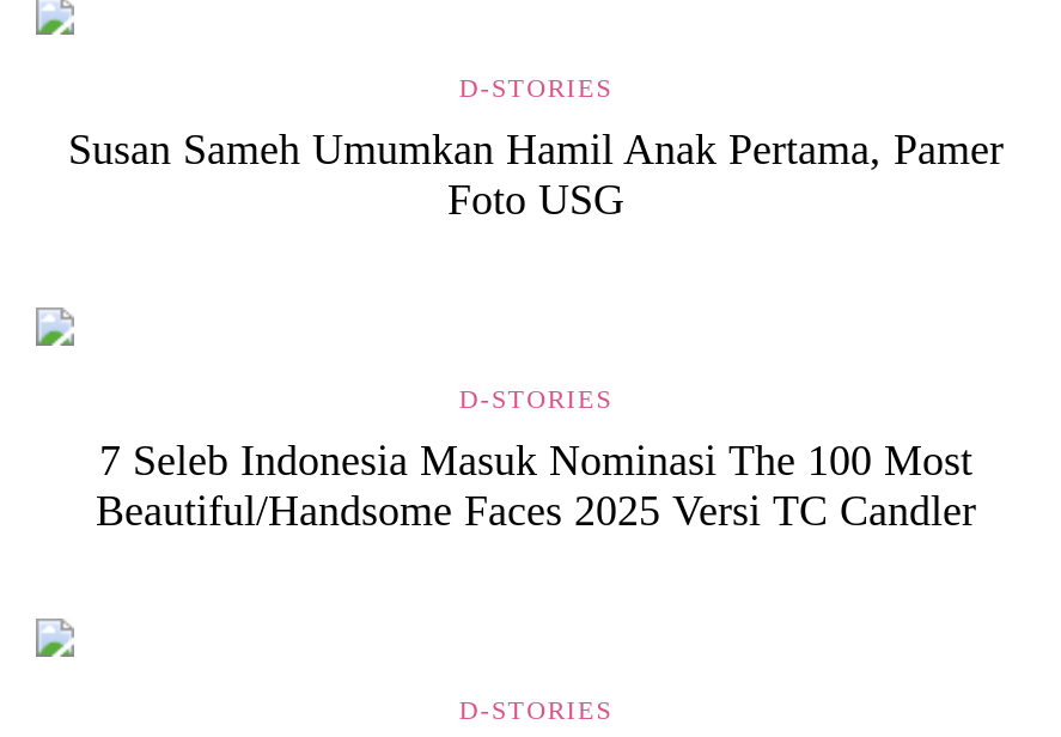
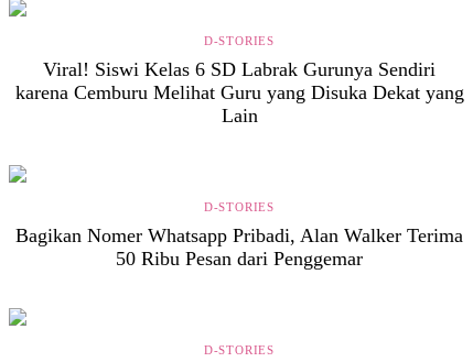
- Susan Sameh Umumkan Hamil Anak Pertama, Pamer
- Foto USG
+ Viral! Siswi Kelas 6 SD Labrak Gurunya Sendiri
+ karena Cemburu Melihat Guru yang Disuka Dekat yang
+ Lain

- 7 Seleb Indonesia Masuk Nominasi The 100 Most
- Beautiful/Handsome Faces 2025 Versi TC Candler
+ Bagikan Nomer Whatsapp Pribadi, Alan Walker Terima
+ 50 Ribu Pesan dari Penggemar
